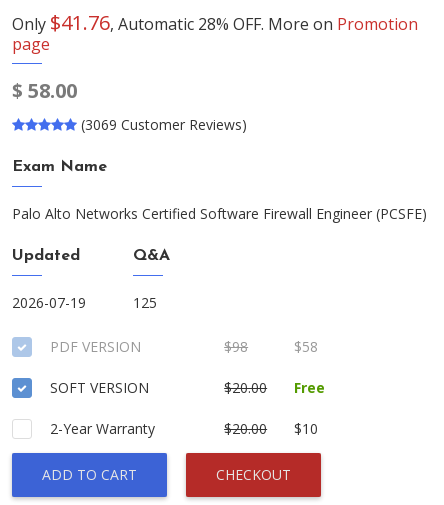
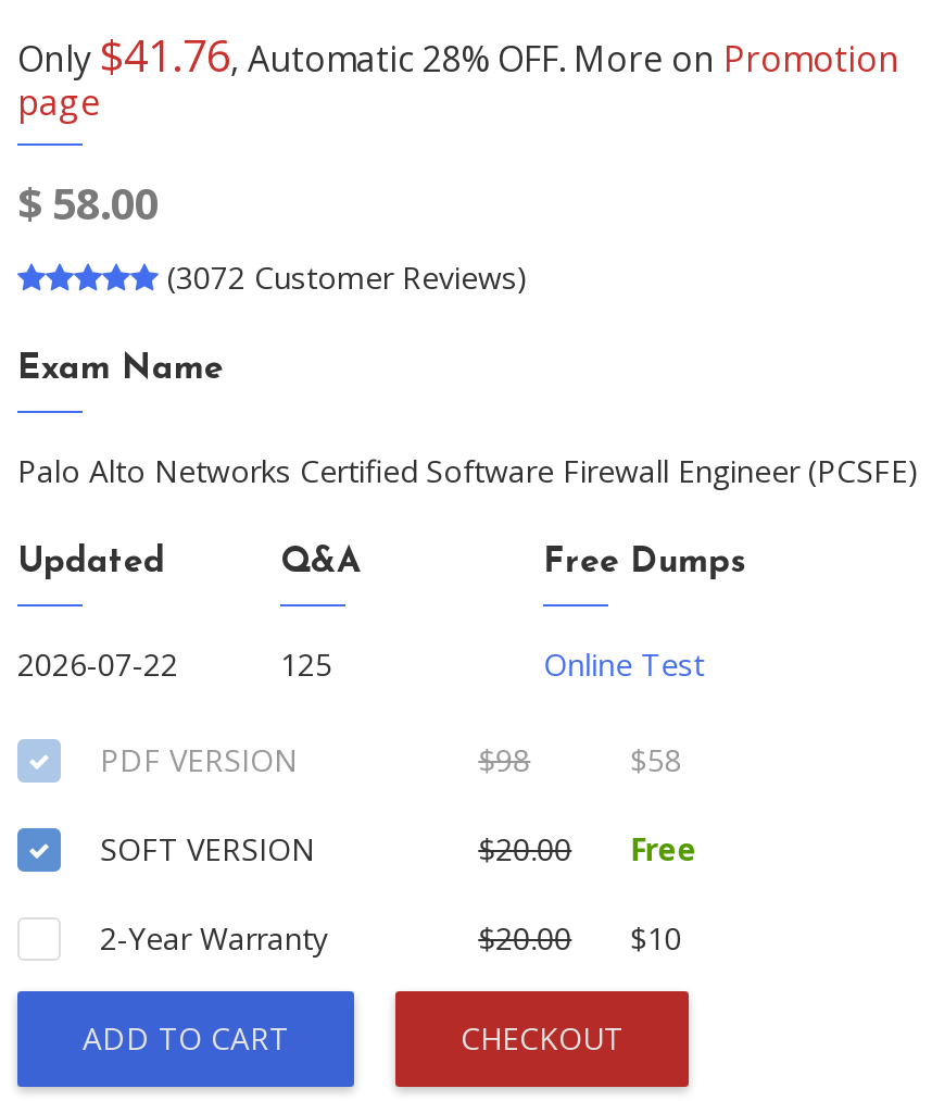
- (3069 Customer Reviews)
+ (3072 Customer Reviews)

+ Free Dumps
+ Online Test

- 2026-07-19
+ 2026-07-22
